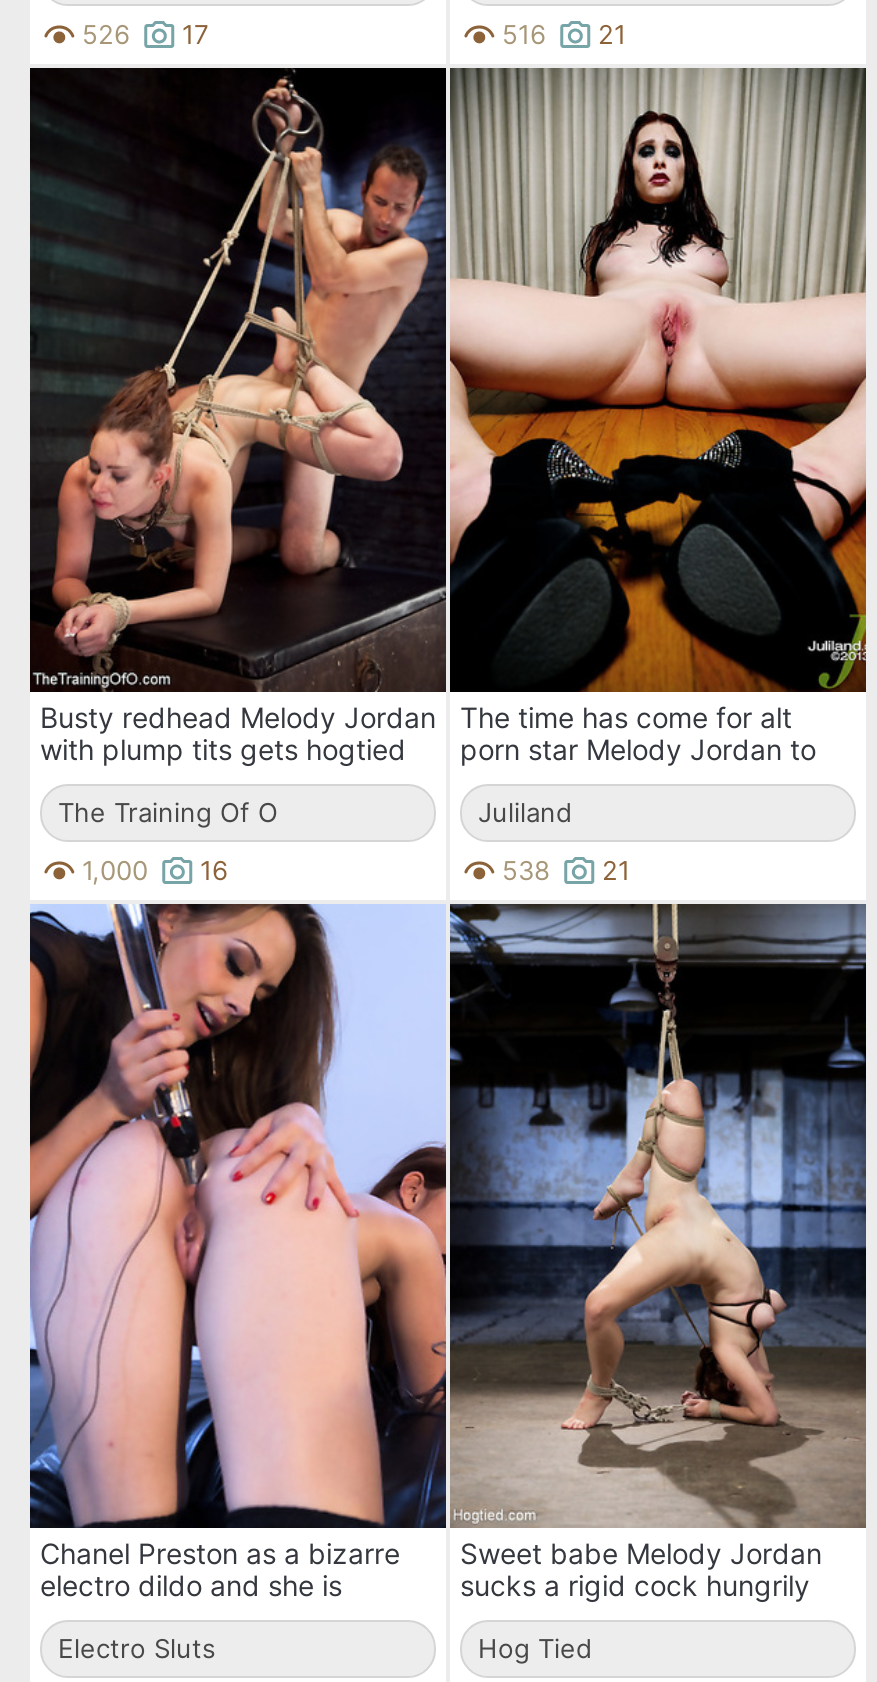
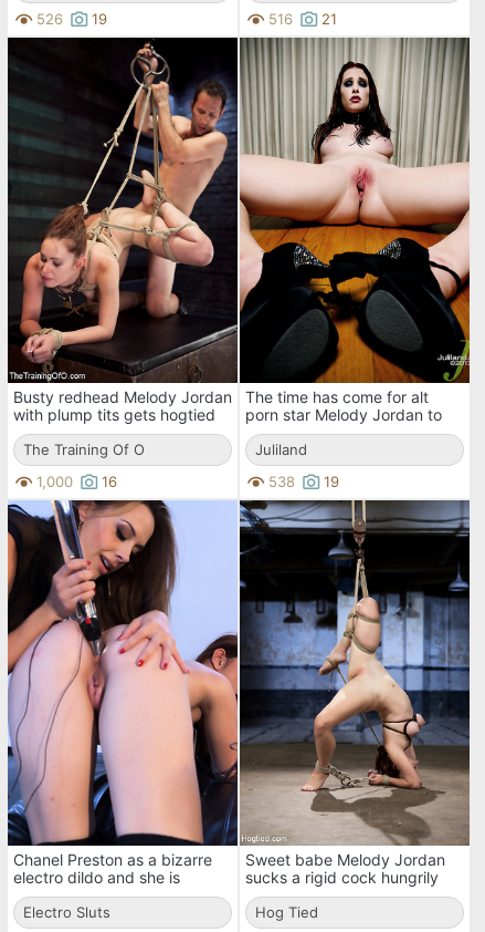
- 526 17
+ 526 19

- 538 21
+ 538 19
